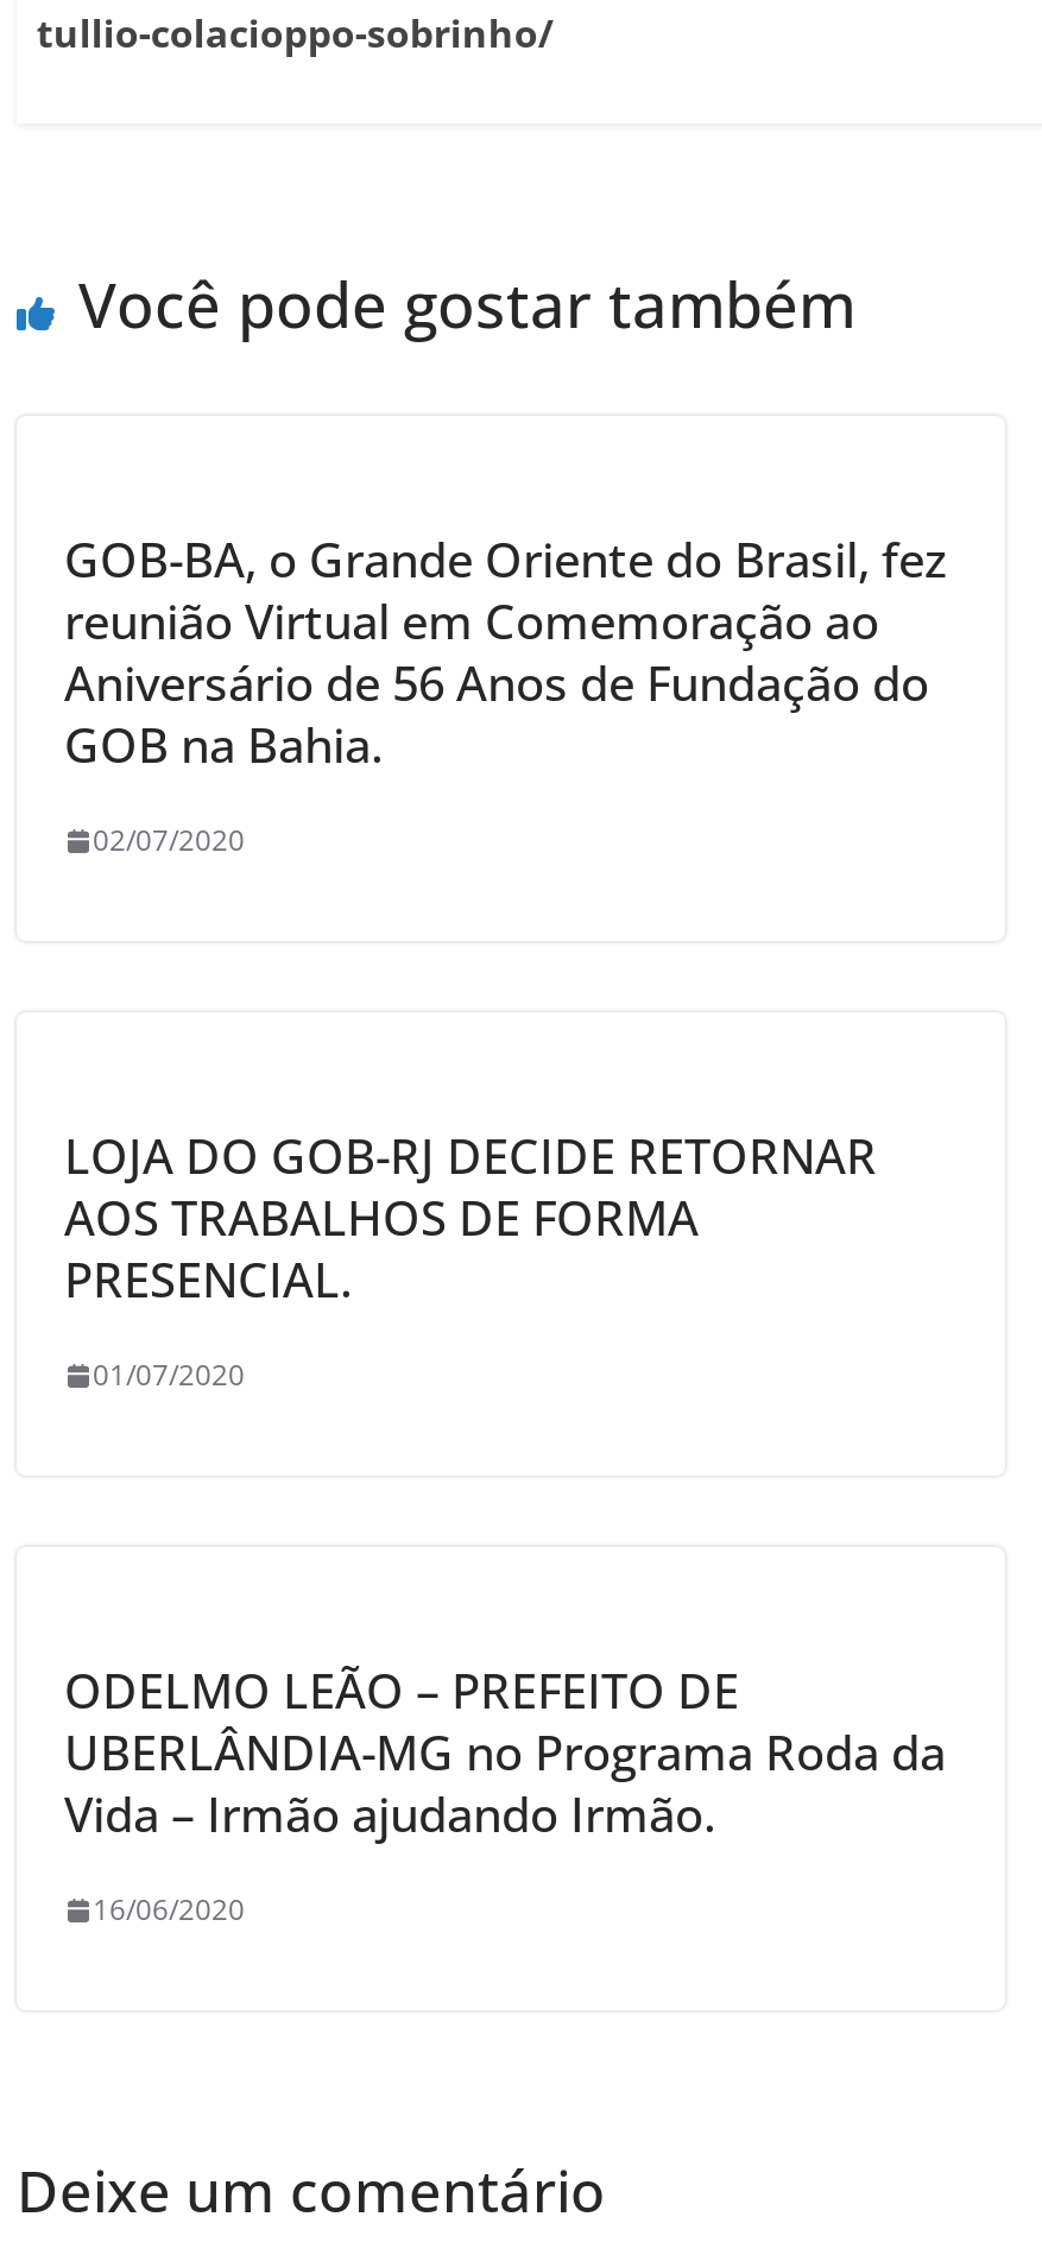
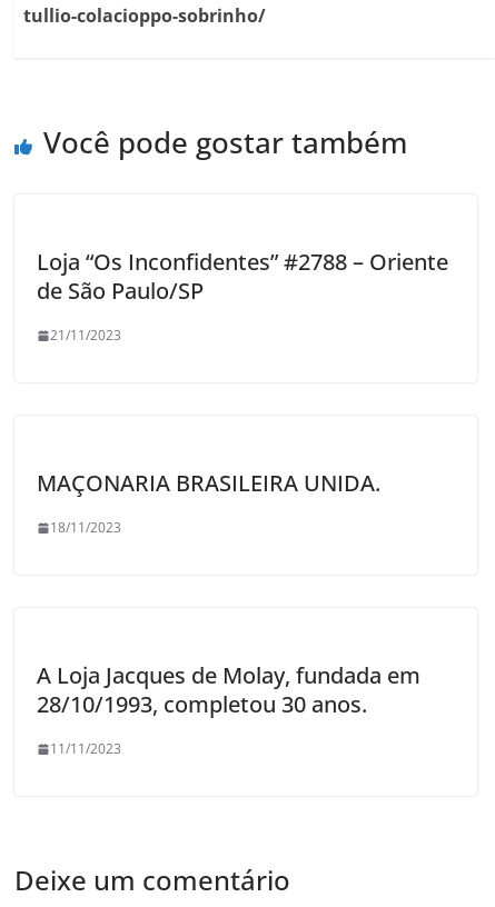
- GOB-BA, o Grande Oriente do Brasil, fez
- reunião Virtual em Comemoração ao
- Aniversário de 56 Anos de Fundação do
- GOB na Bahia.
+ Loja “Os Inconfidentes” #2788 – Oriente
+ de São Paulo/SP

- 02/07/2020
+ 21/11/2023

- LOJA DO GOB-RJ DECIDE RETORNAR
- AOS TRABALHOS DE FORMA
- PRESENCIAL.
+ MAÇONARIA BRASILEIRA UNIDA.

- 01/07/2020
+ 18/11/2023

- ODELMO LEÃO – PREFEITO DE
- UBERLÂNDIA-MG no Programa Roda da
- Vida – Irmão ajudando Irmão.
+ A Loja Jacques de Molay, fundada em
+ 28/10/1993, completou 30 anos.

- 16/06/2020
+ 11/11/2023
